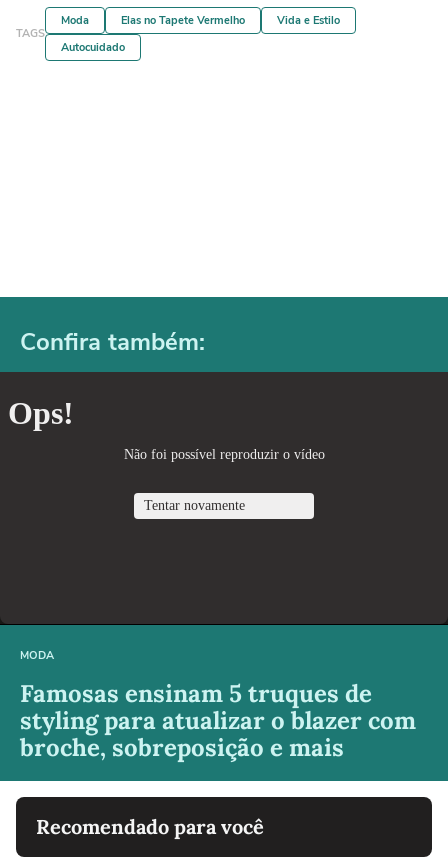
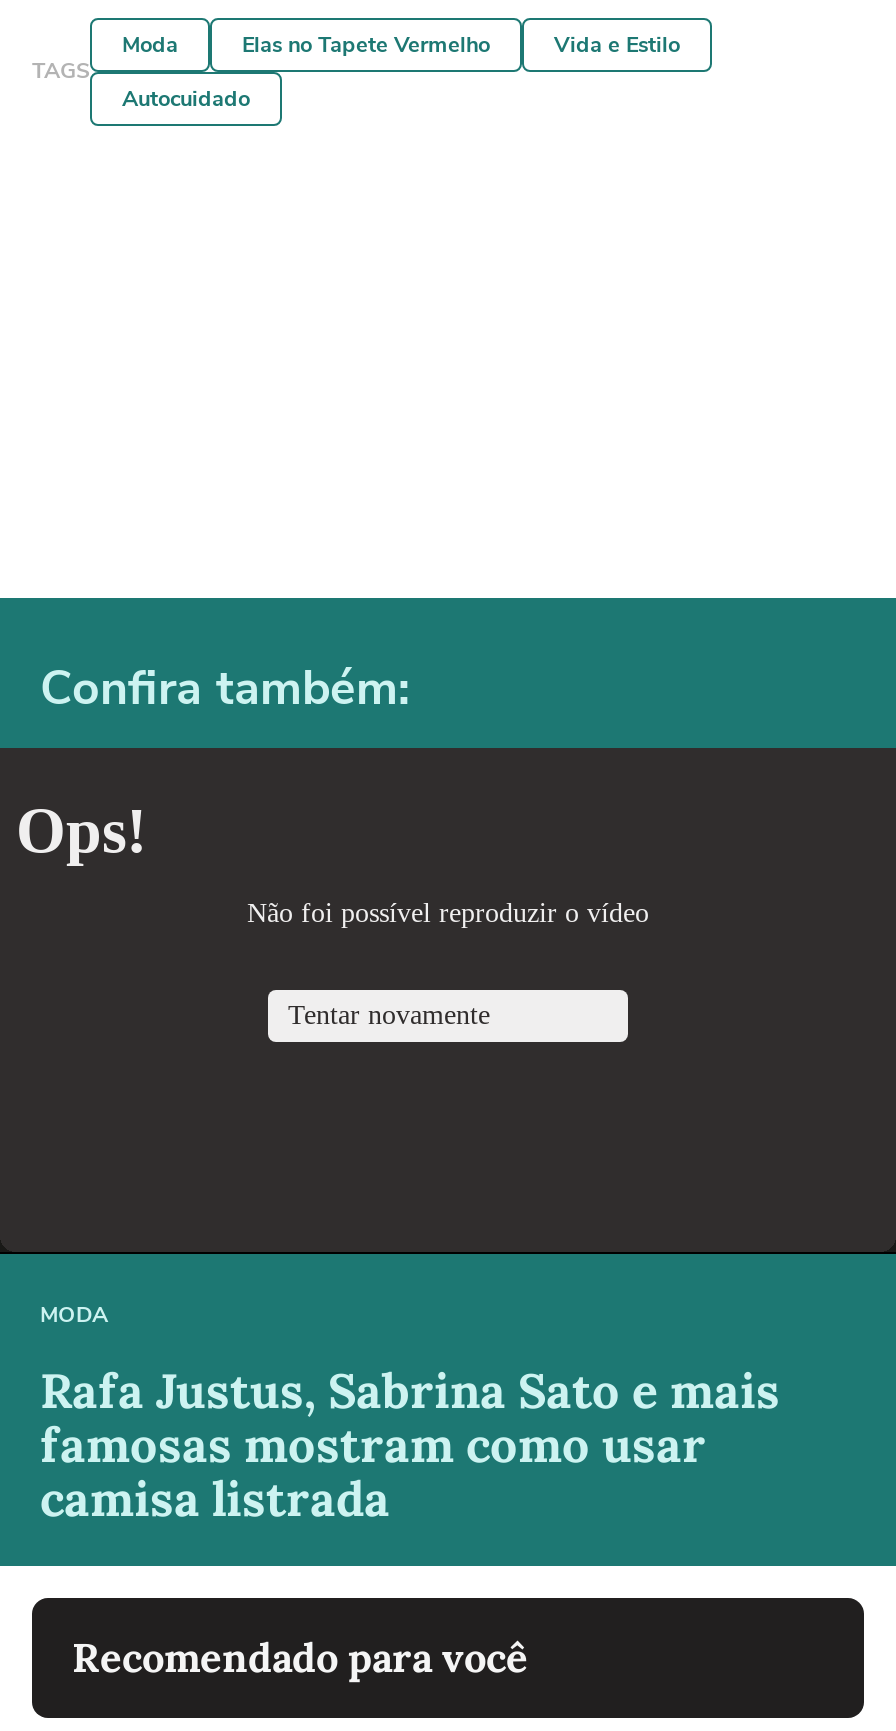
- Famosas ensinam 5 truques de
- styling para atualizar o blazer com
- broche, sobreposição e mais
+ Rafa Justus, Sabrina Sato e mais
+ famosas mostram como usar
+ camisa listrada
